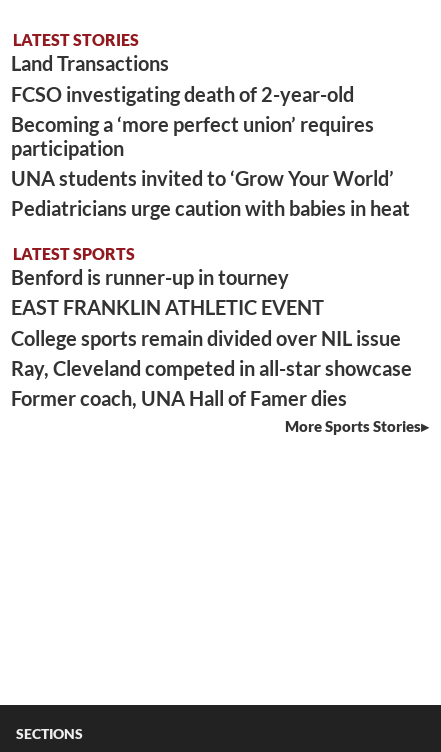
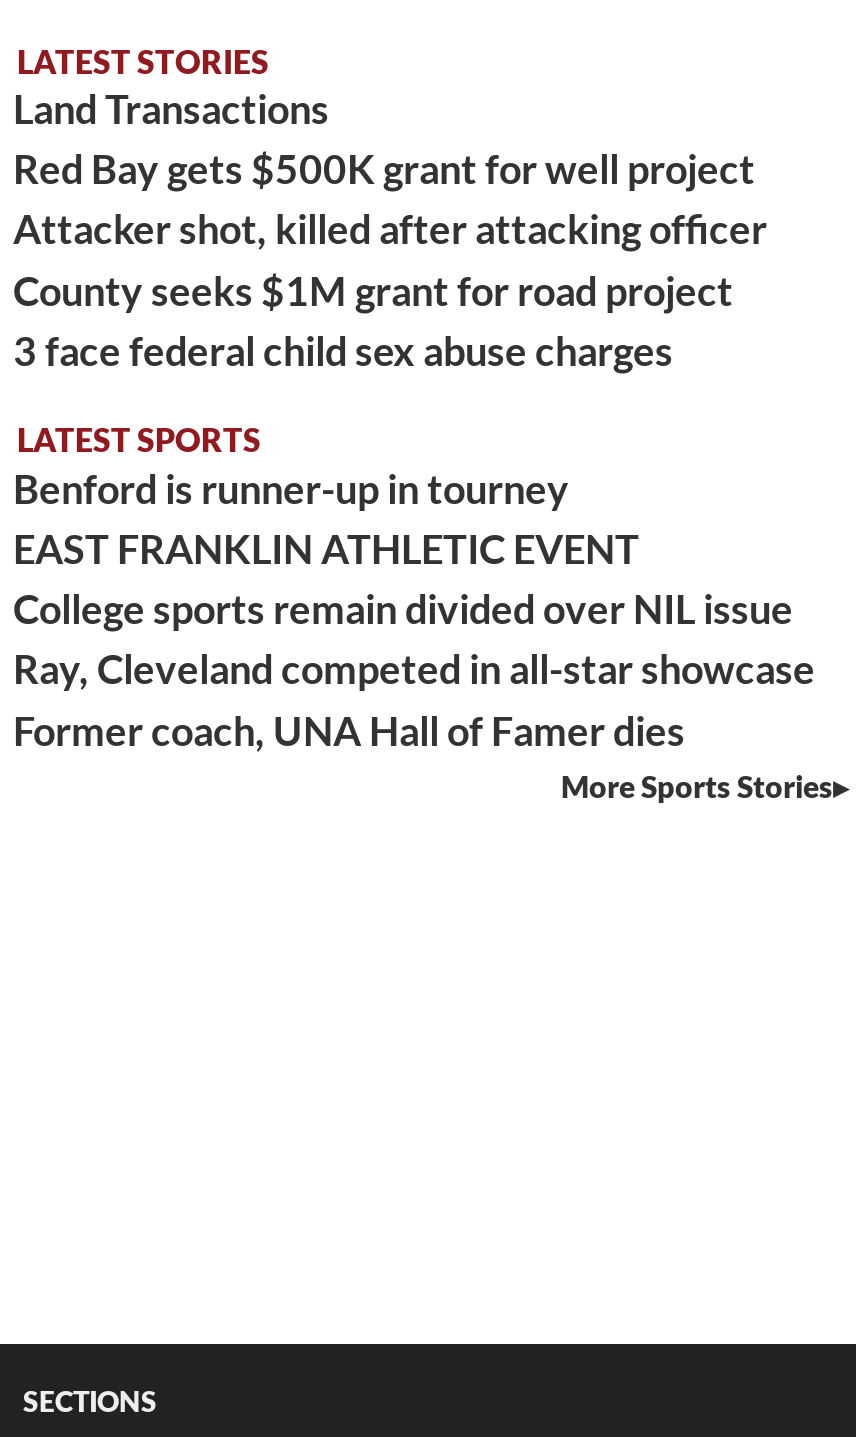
- FCSO investigating death of 2-year-old
- Becoming a ‘more perfect union’ requires
- participation
- UNA students invited to ‘Grow Your World’
- Pediatricians urge caution with babies in heat
+ Red Bay gets $500K grant for well project
+ Attacker shot, killed after attacking officer
+ County seeks $1M grant for road project
+ 3 face federal child sex abuse charges
